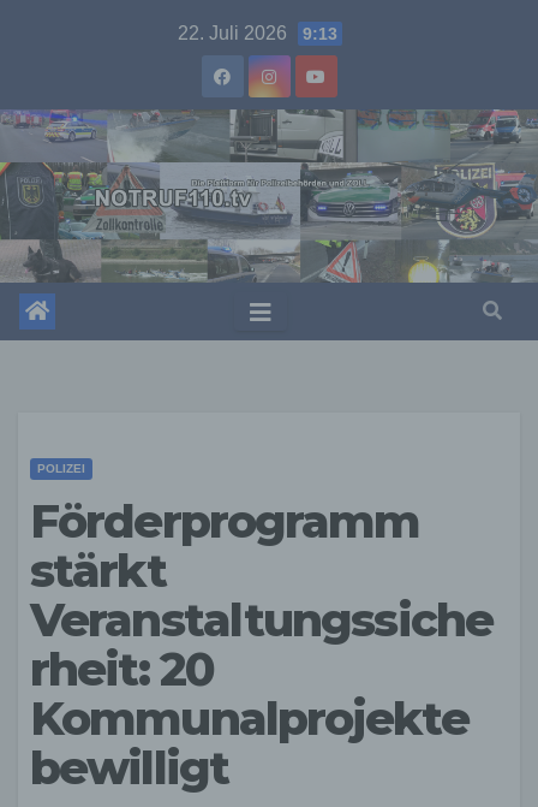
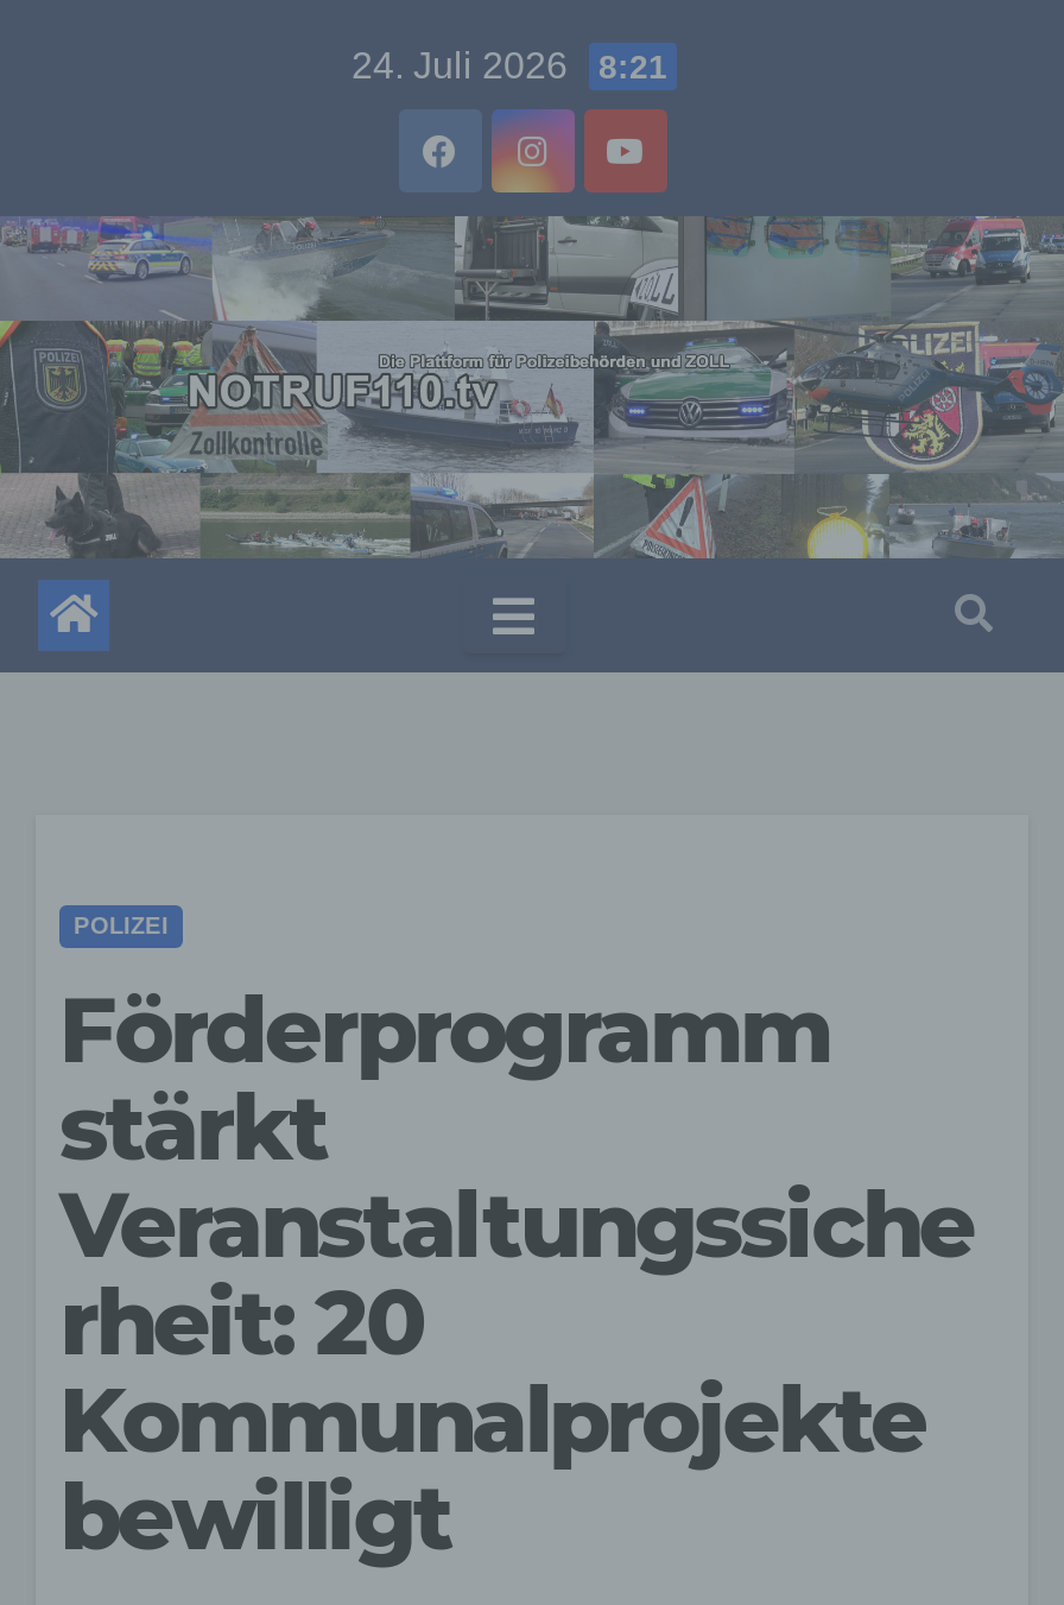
- 22. Juli 2026 9:13
+ 24. Juli 2026 8:21
